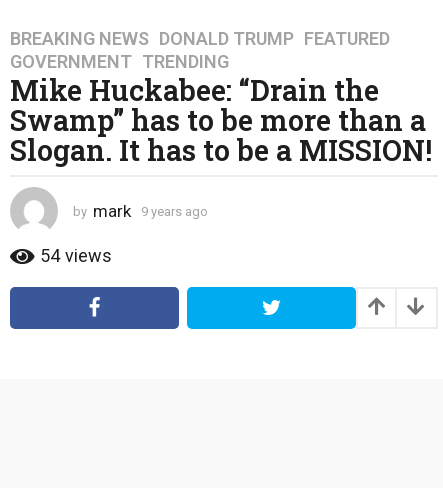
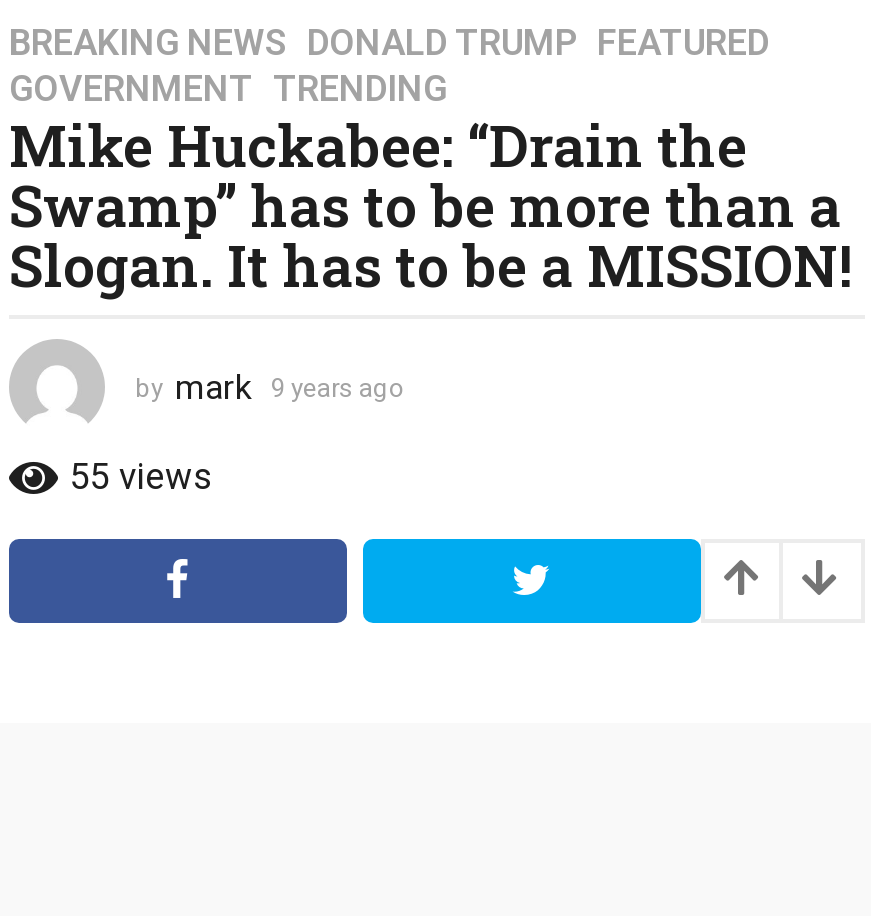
- 54 views
+ 55 views
